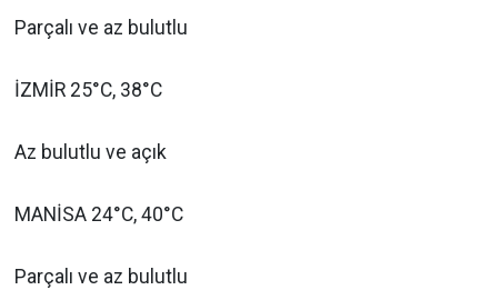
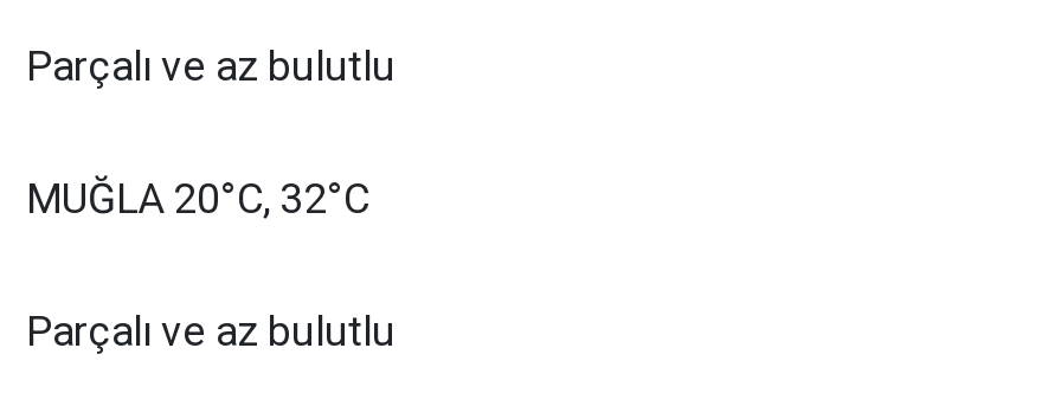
- İZMİR 25°C, 38°C
- Az bulutlu ve açık
- MANİSA 24°C, 40°C
+ MUĞLA 20°C, 32°C
